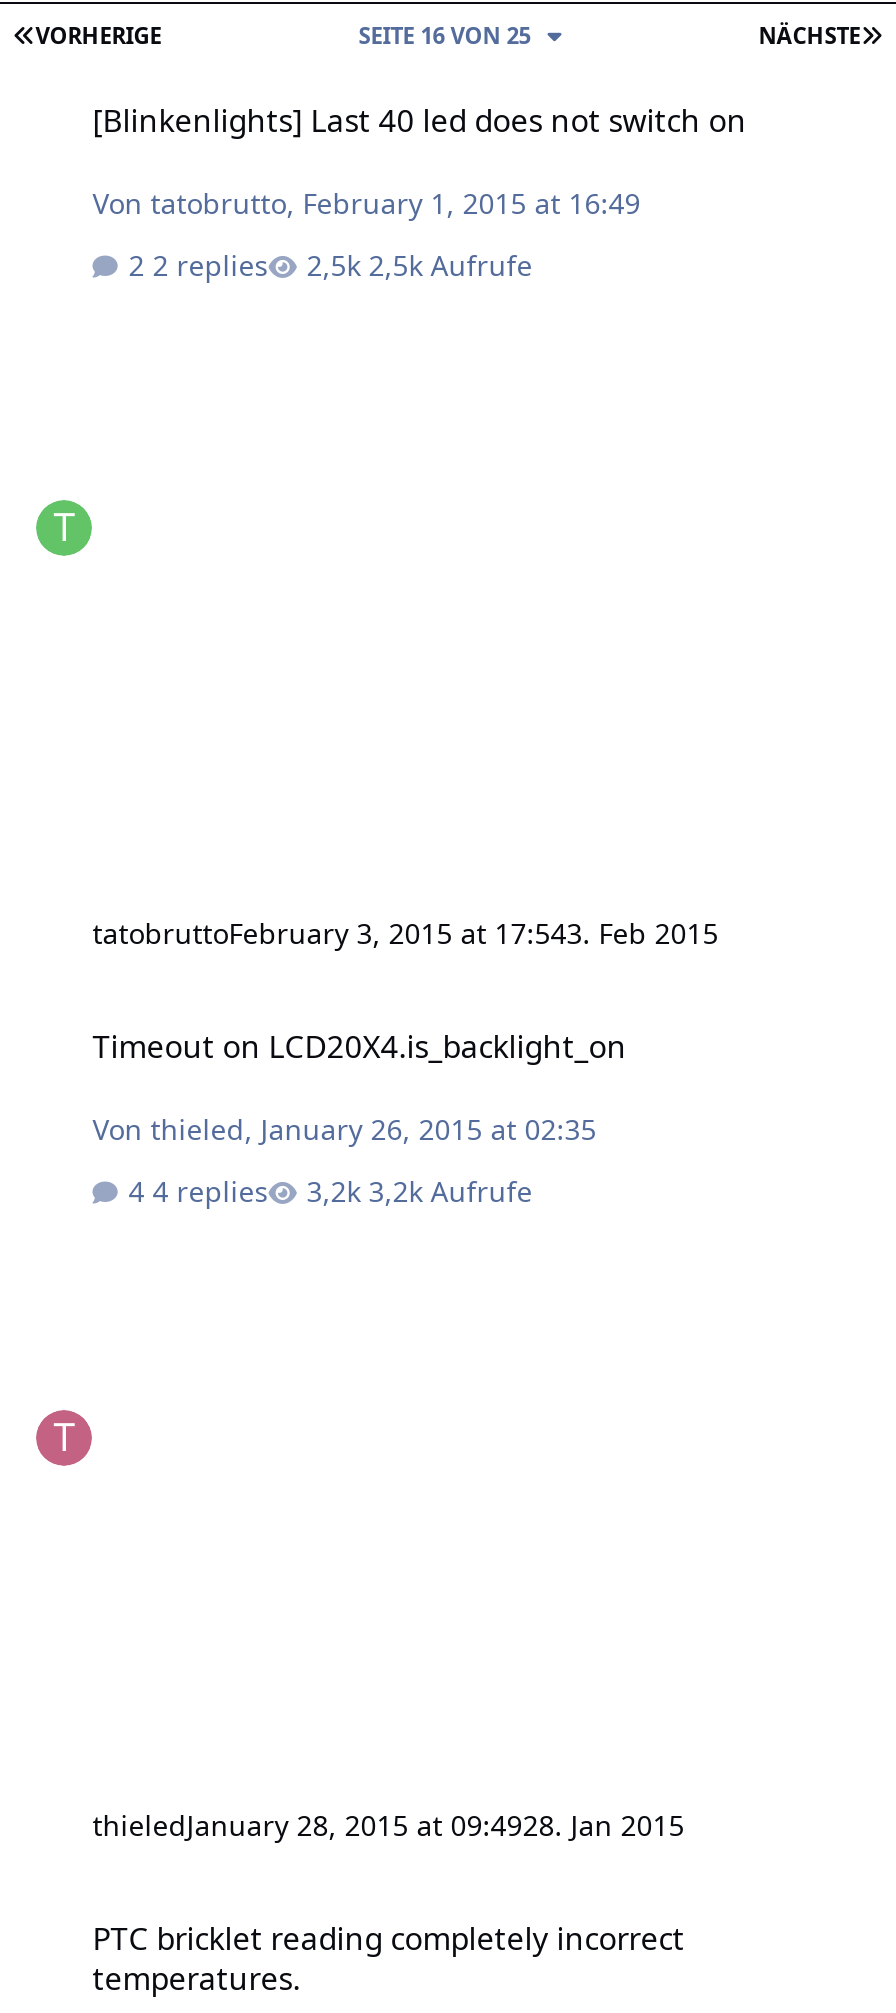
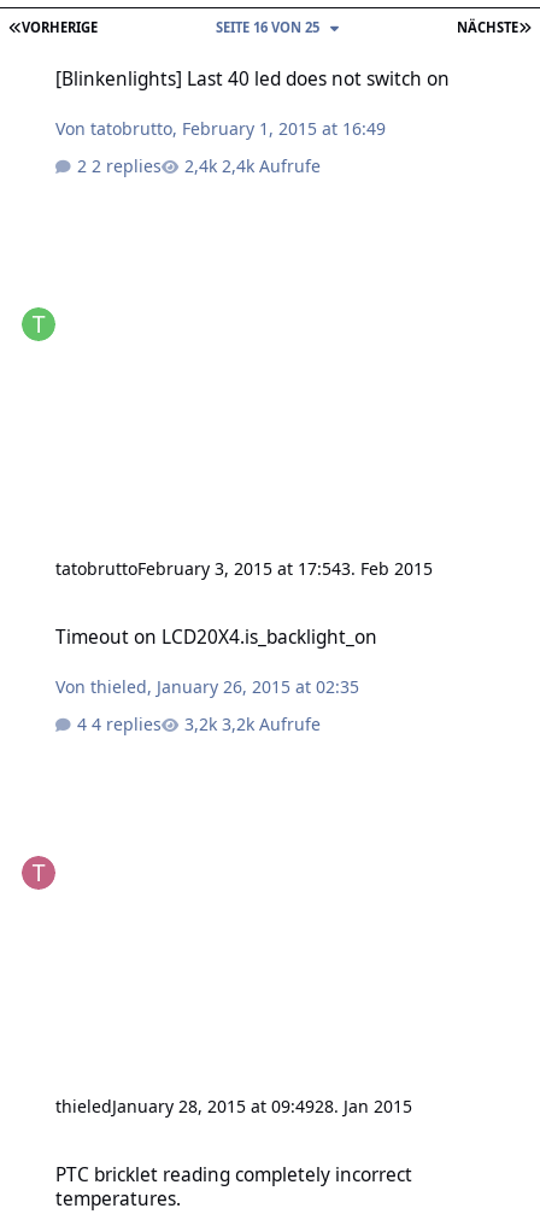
- 2,5k Aufrufe
+ 2,4k Aufrufe
